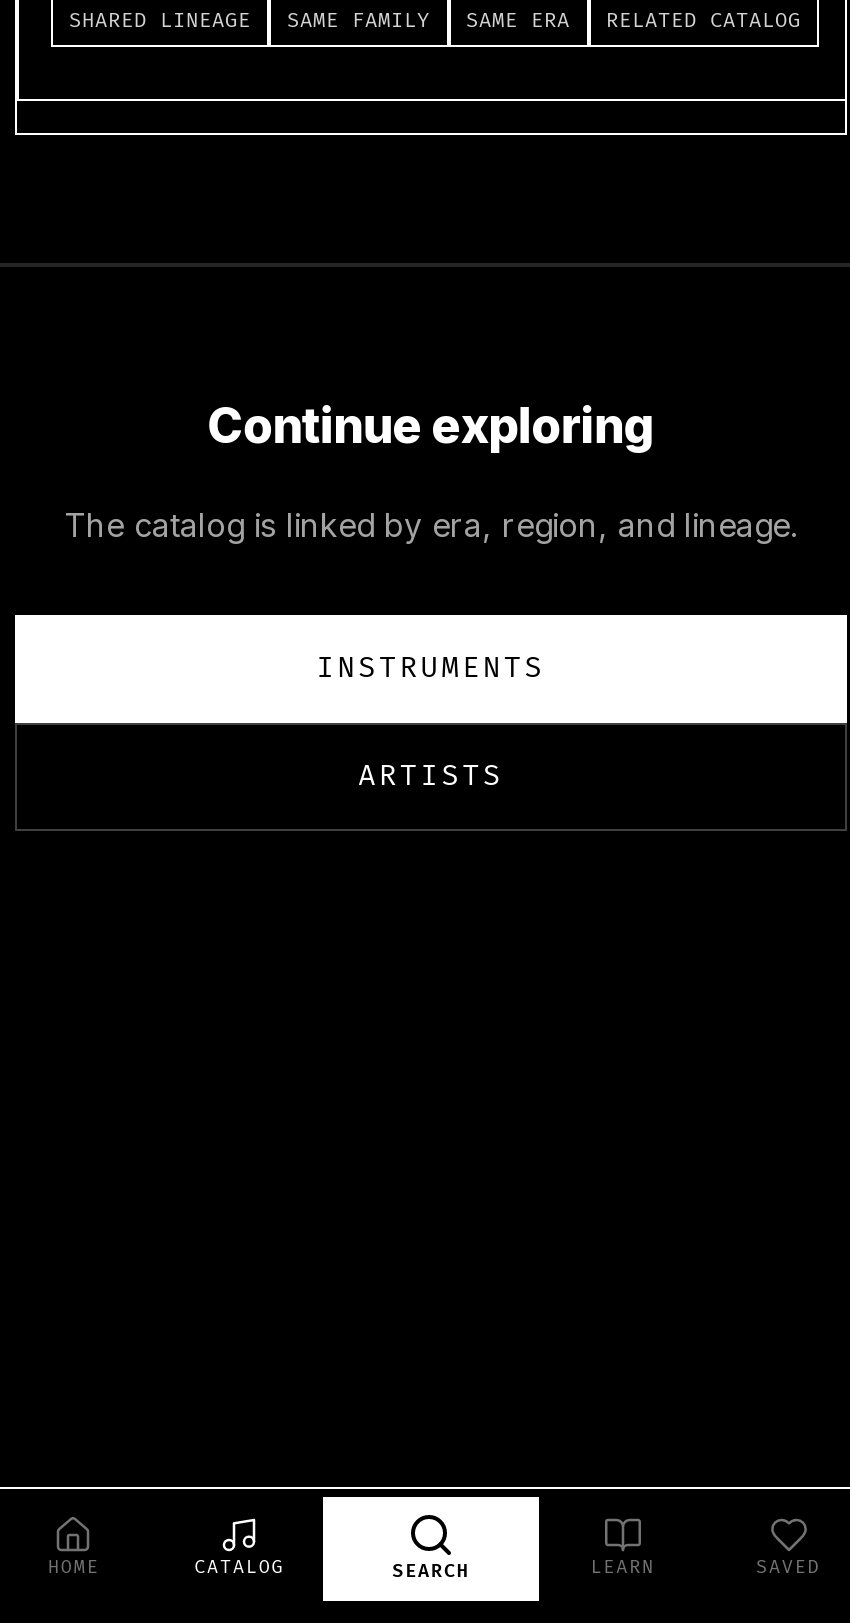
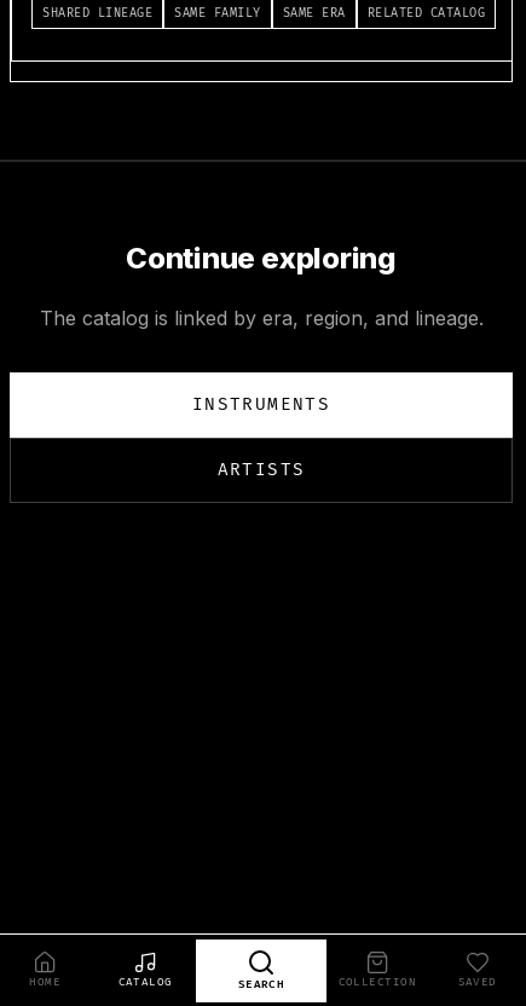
- LEARN
+ COLLECTION
